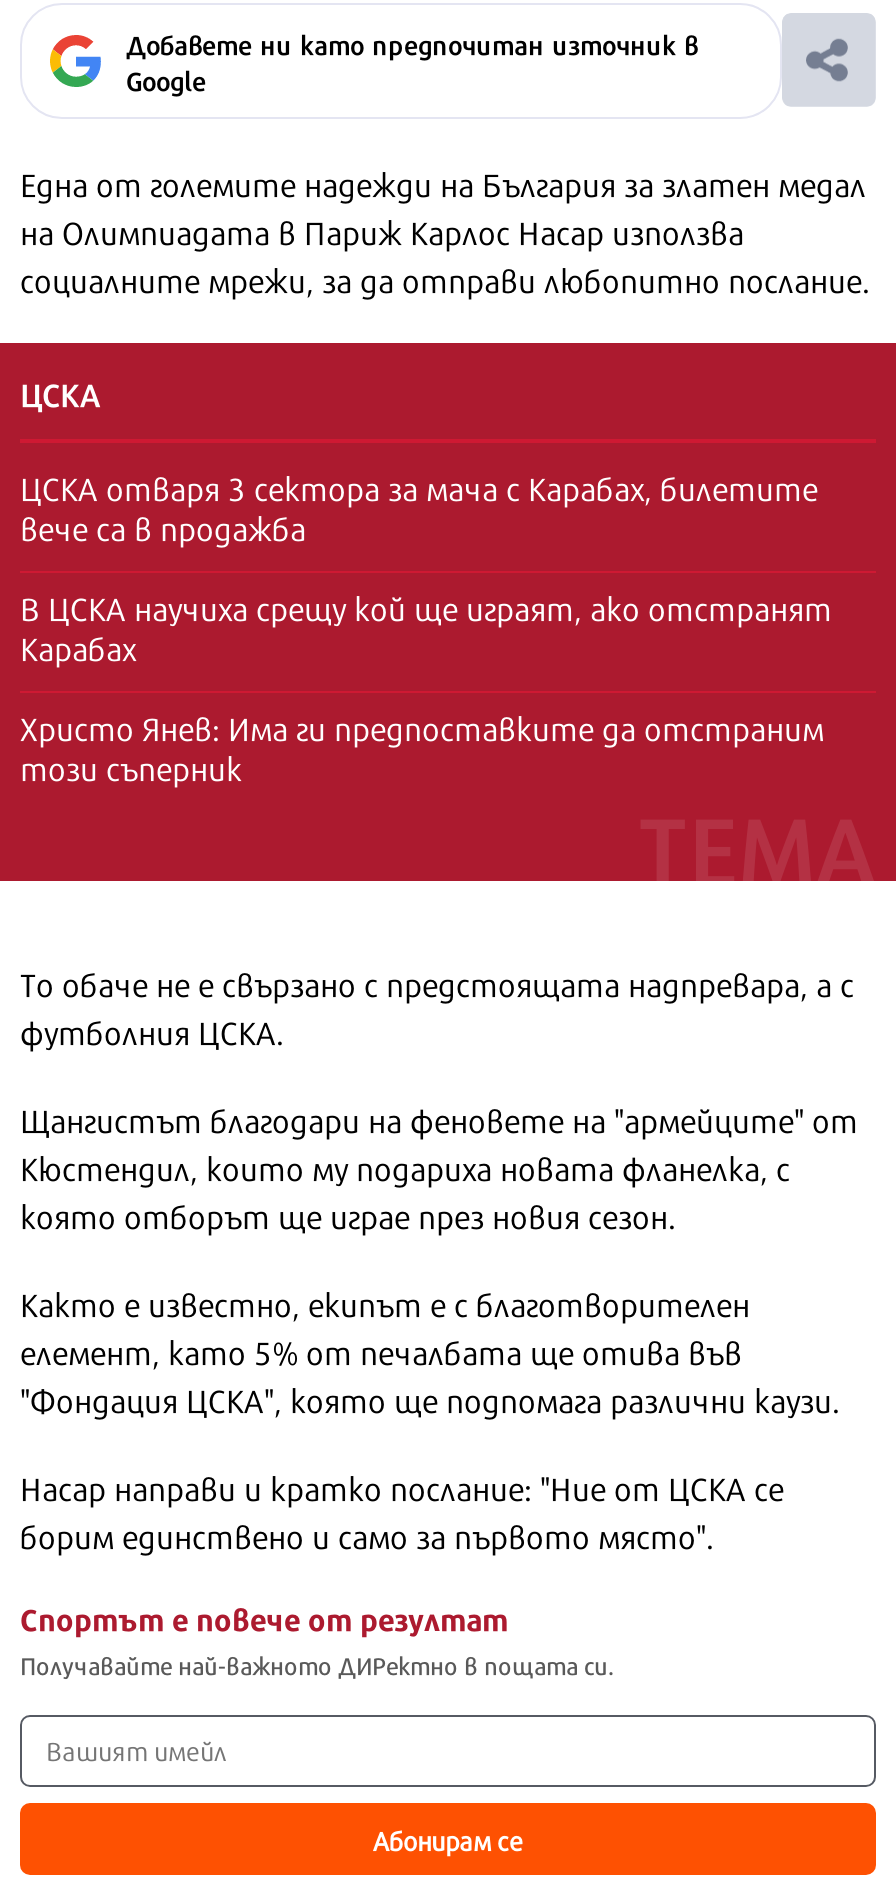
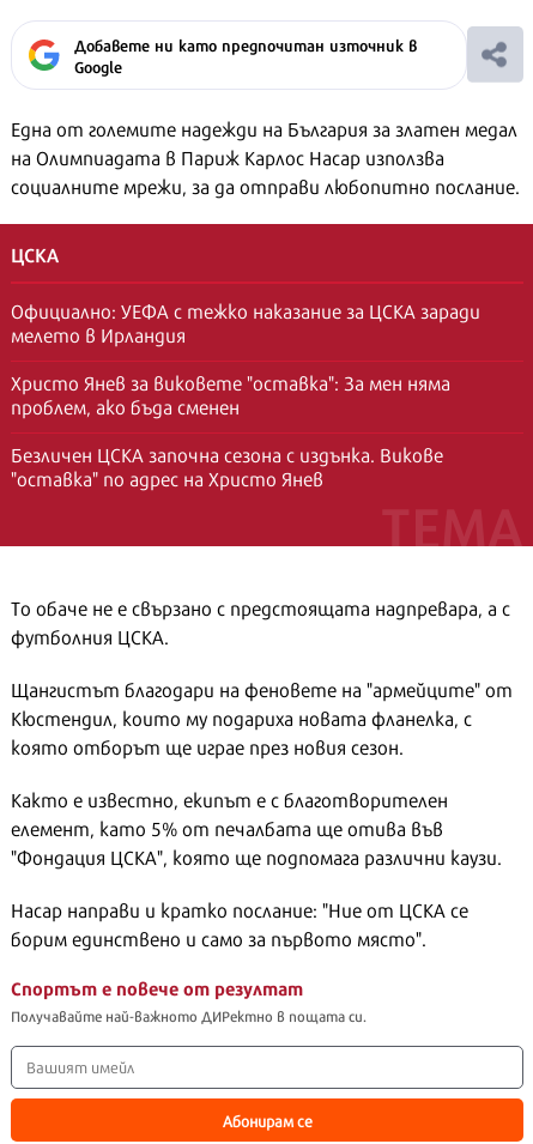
- ЦСКА отваря 3 сектора за мача с Карабах, билетите
- вече са в продажба
+ Официално: УЕФА с тежко наказание за ЦСКА заради
+ мелето в Ирландия

- В ЦСКА научиха срещу кой ще играят, ако отстранят
- Карабах
+ Христо Янев за виковете "оставка": За мен няма
+ проблем, ако бъда сменен

- Христо Янев: Има ги предпоставките да отстраним
- този съперник
+ Безличен ЦСКА започна сезона с издънка. Викове
+ "оставка" по адрес на Христо Янев
